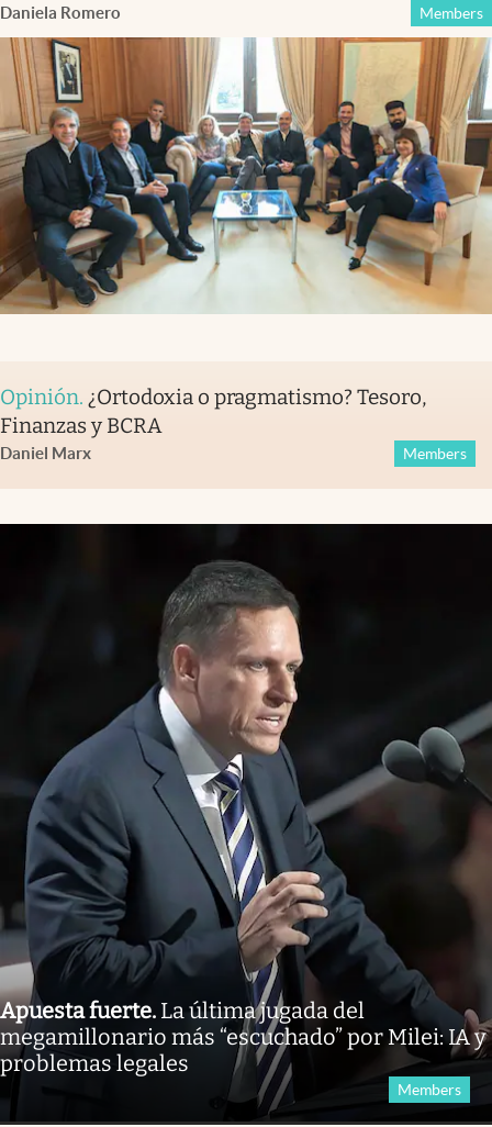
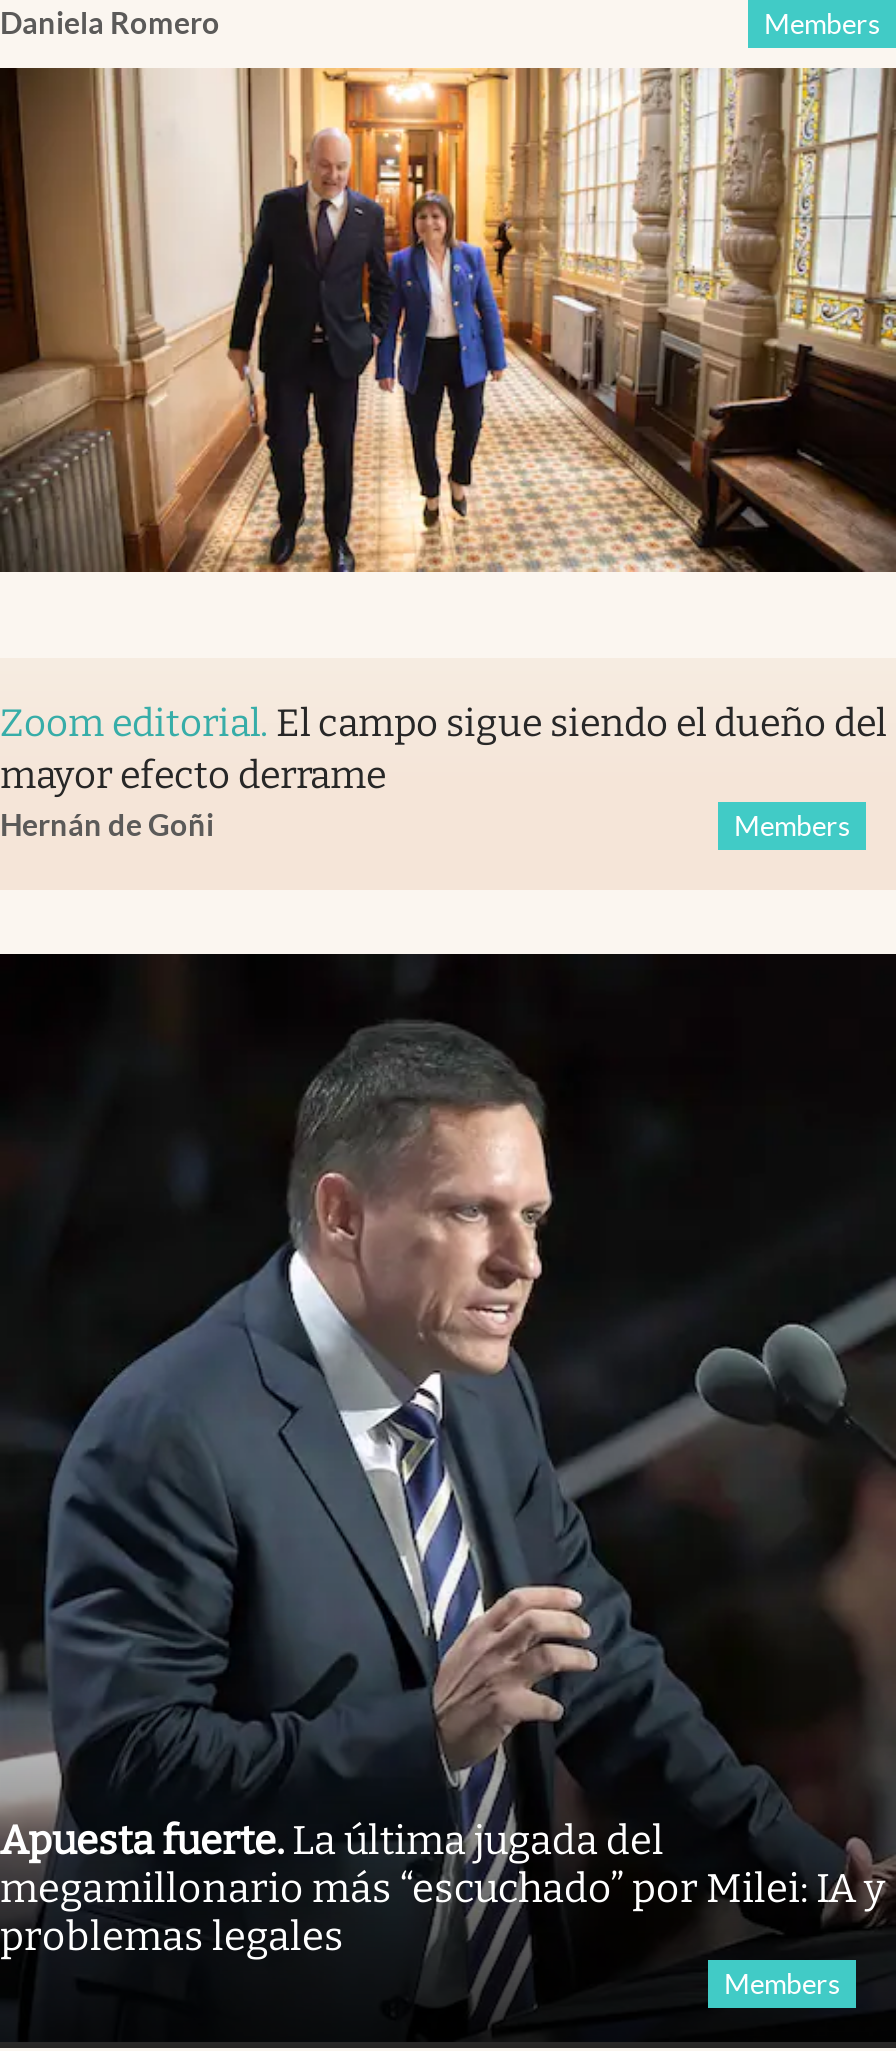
- [image]
+ [image]

- Opinión. ¿Ortodoxia o pragmatismo? Tesoro,
- Finanzas y BCRA
- Daniel Marx
+ Zoom editorial. El campo sigue siendo el dueño del
+ mayor efecto derrame
+ Hernán de Goñi
